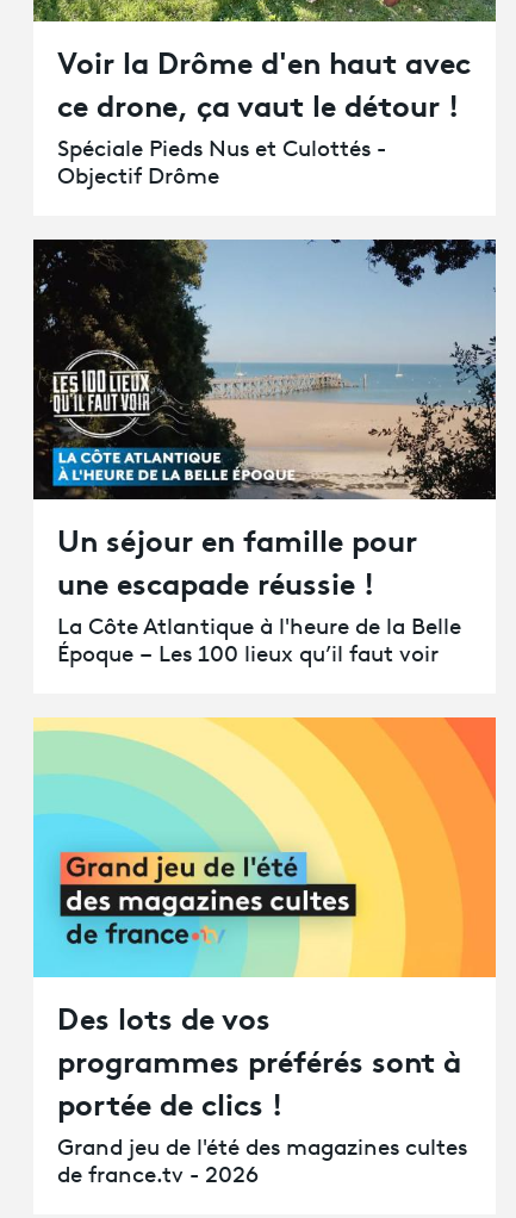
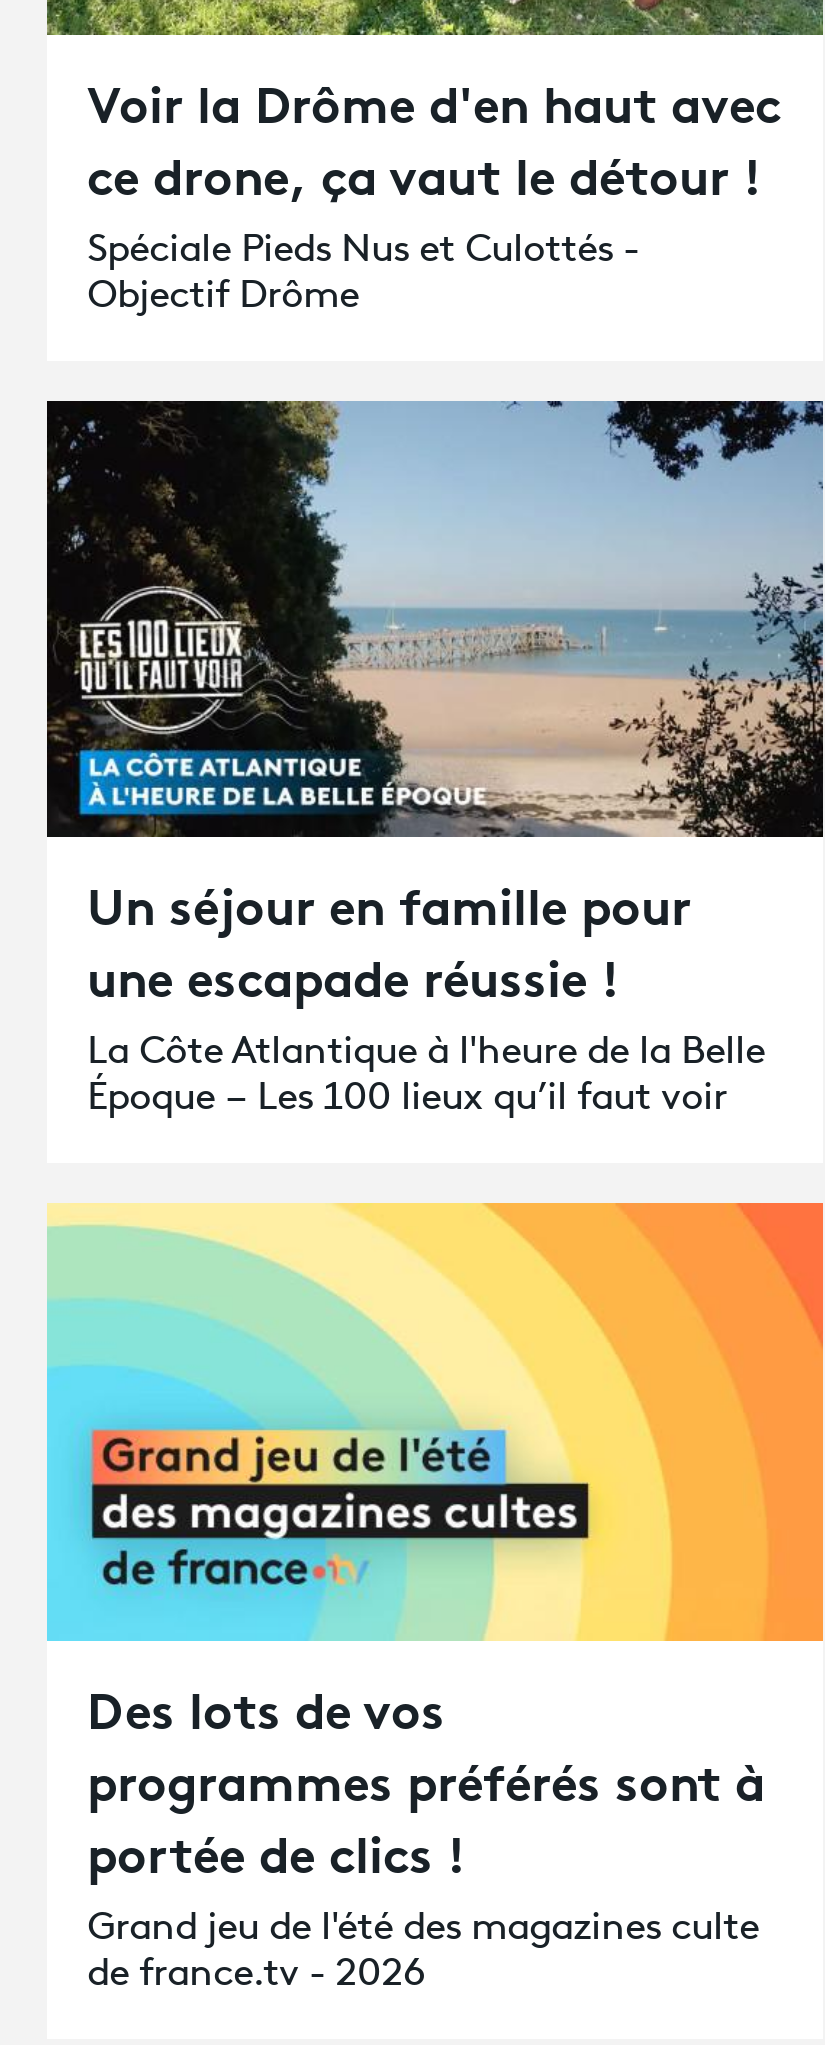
- Grand jeu de l'été des magazines cultes
+ Grand jeu de l'été des magazines culte
